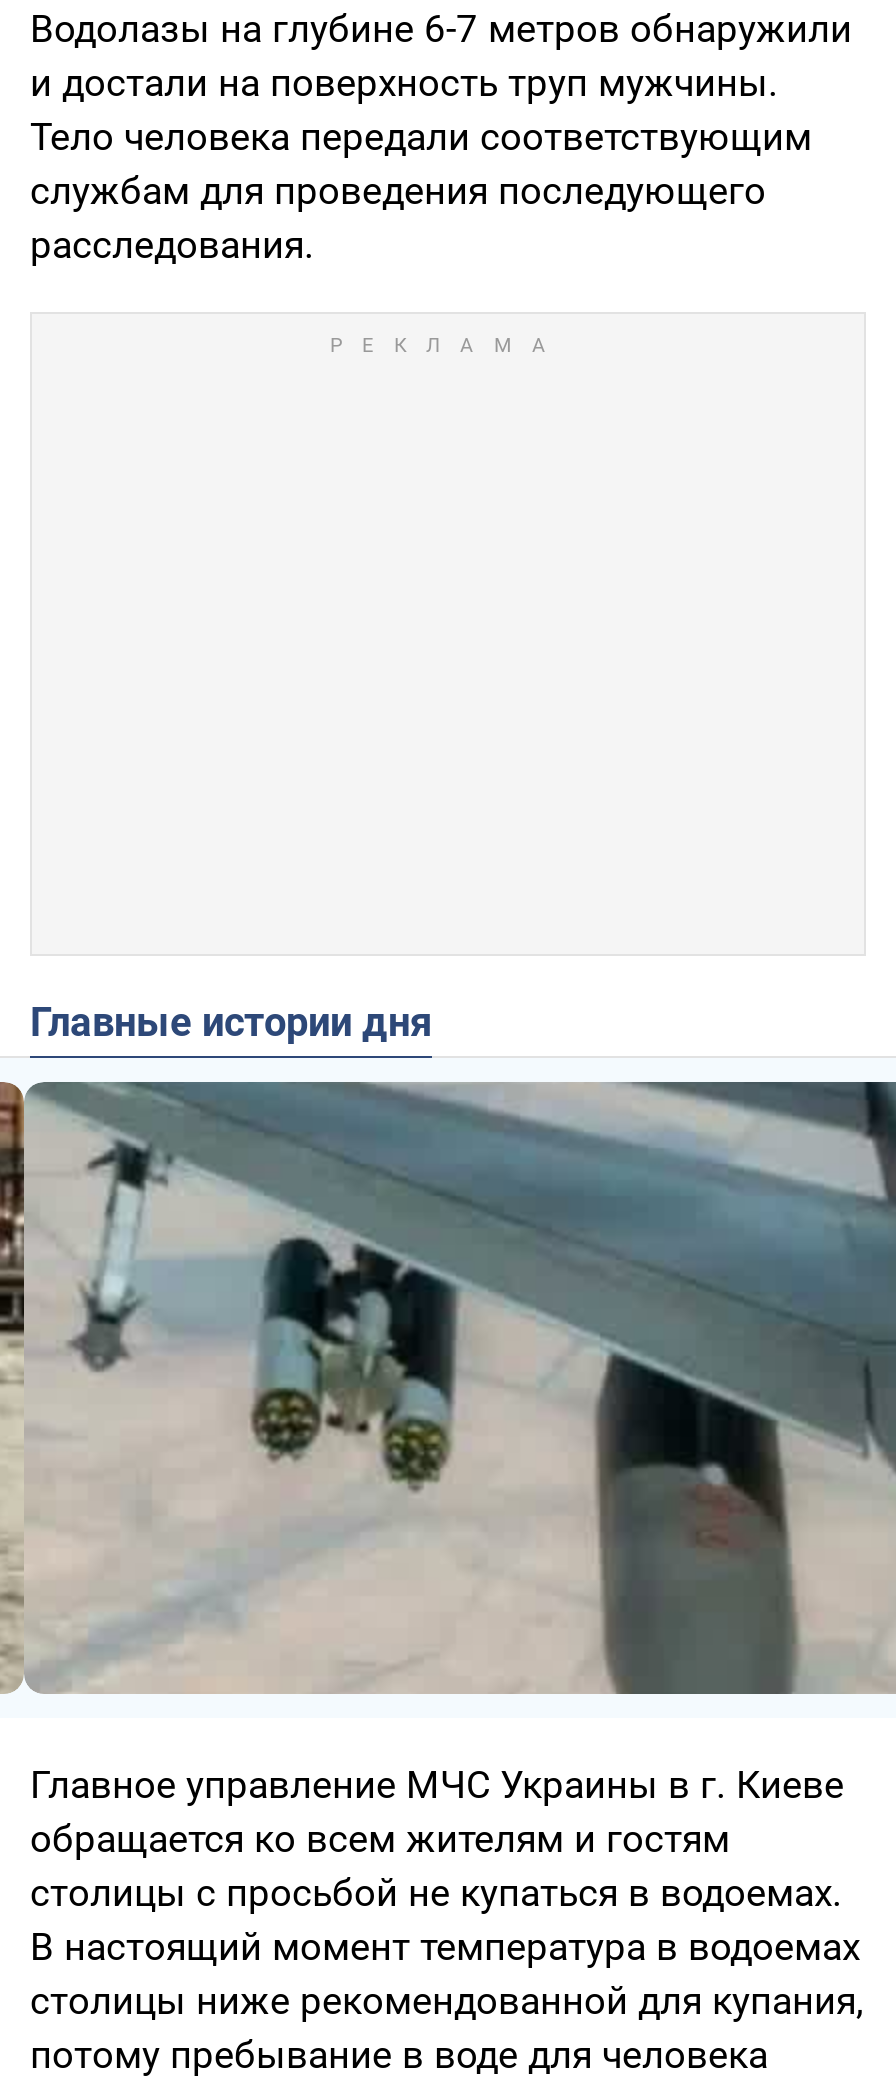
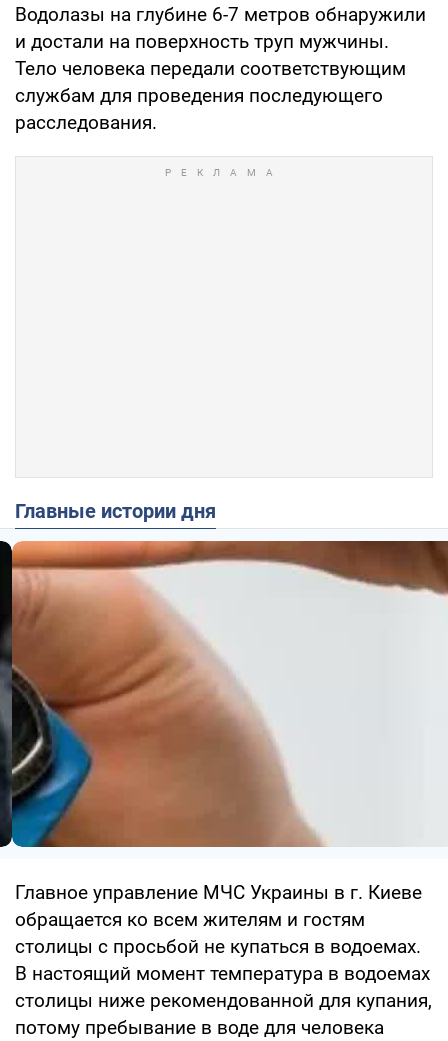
- [image]
+ [image]
